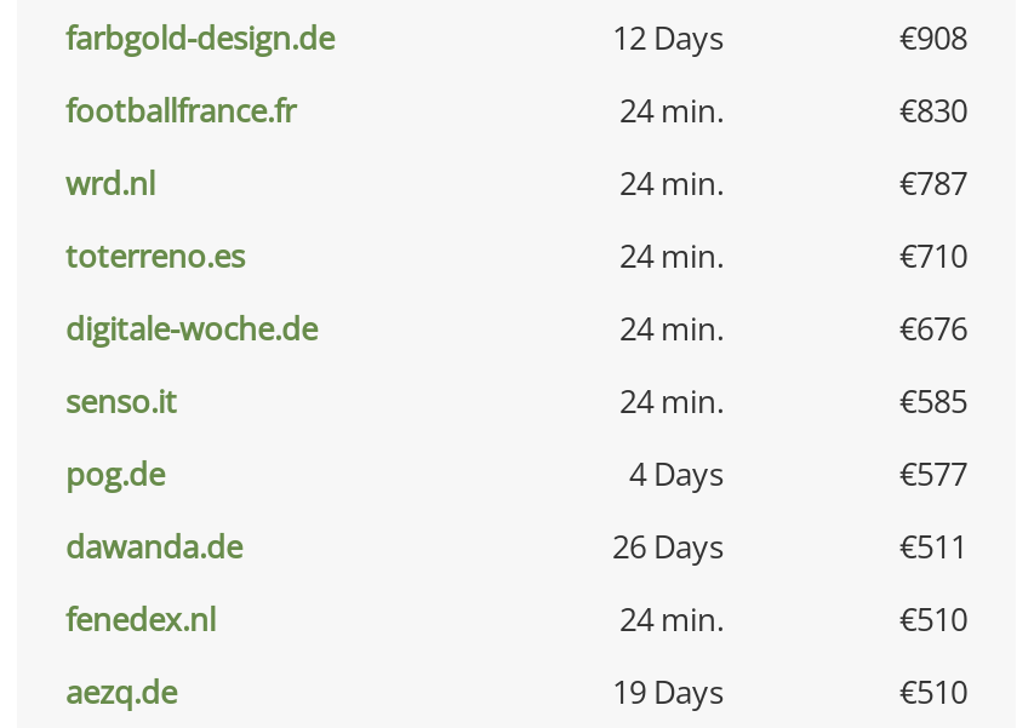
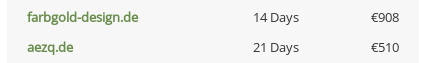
- 12 Days
+ 14 Days

- footballfrance.fr
- 24 min.
- €830
- wrd.nl
- 24 min.
- €787
- toterreno.es
- 24 min.
- €710
- digitale-woche.de
- 24 min.
- €676
- senso.it
- 24 min.
- €585
- pog.de
- 4 Days
- €577
- dawanda.de
- 26 Days
- €511
- fenedex.nl
- 24 min.
- €510

- 19 Days
+ 21 Days
